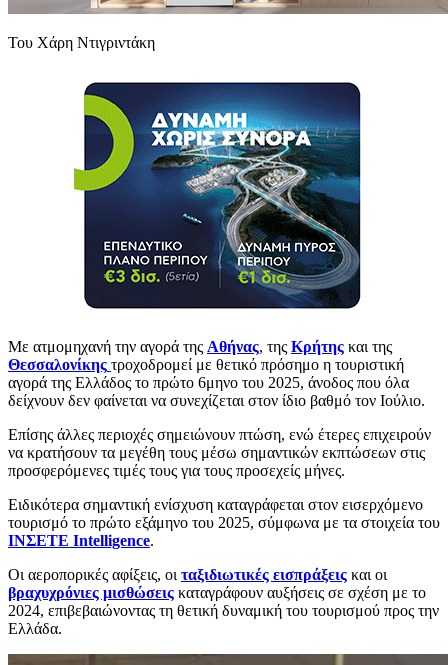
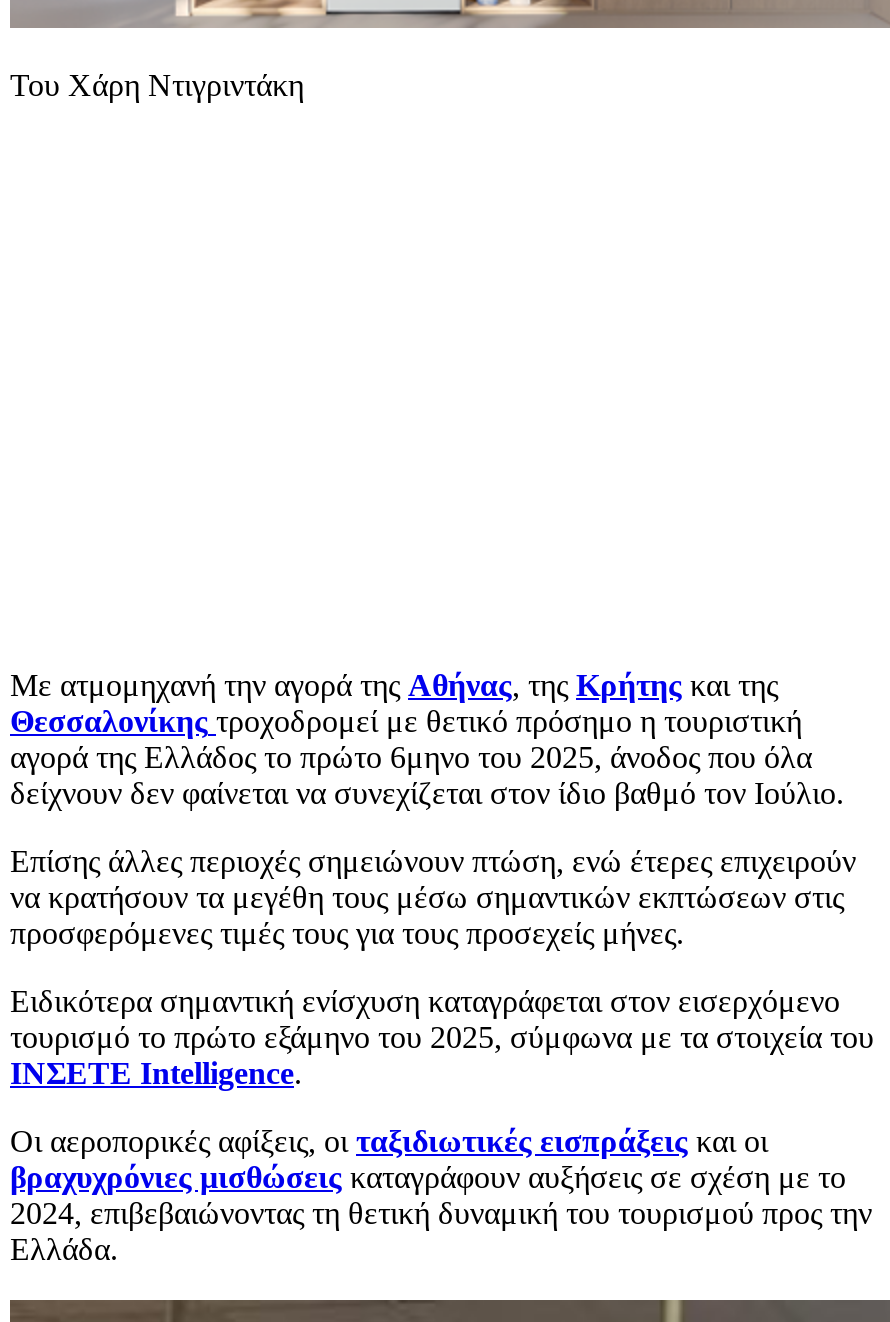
- [image]
